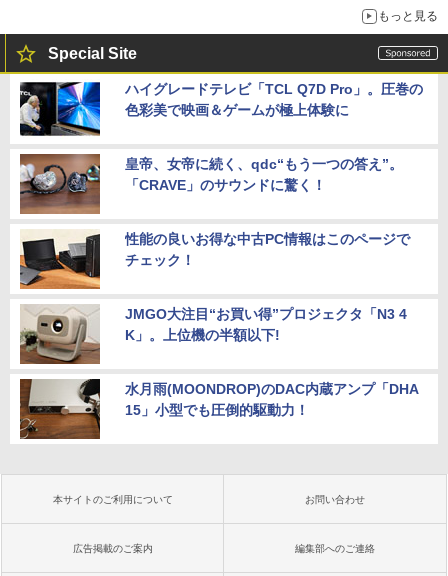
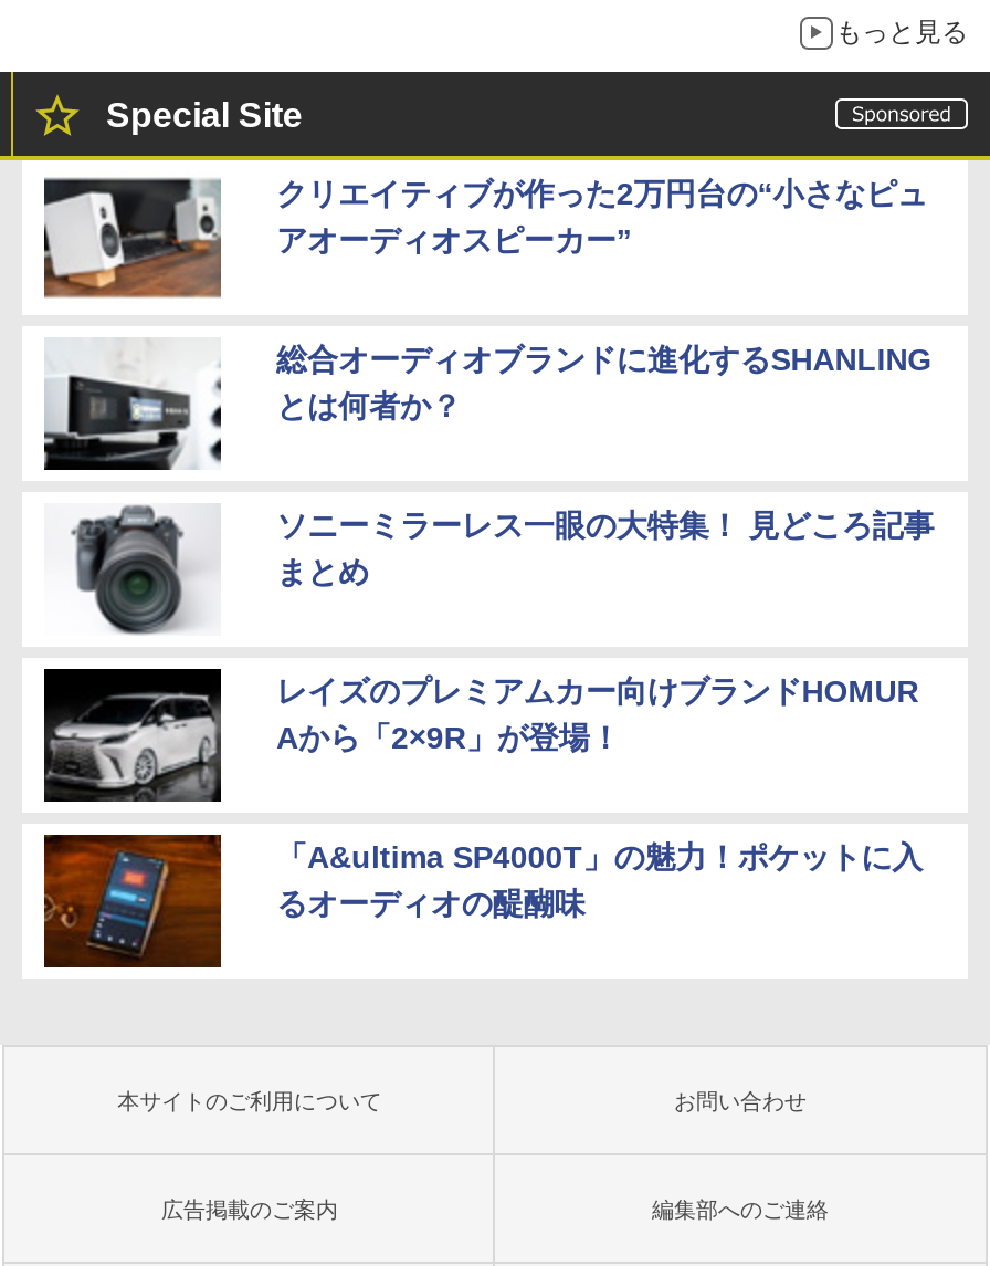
- [image]
- ハイグレードテレビ「TCL Q7D Pro」。圧巻の
- 色彩美で映画＆ゲームが極上体験に
+ [image]
+ クリエイティブが作った2万円台の“小さなピュ
+ アオーディオスピーカー”

- [image]
- 皇帝、女帝に続く、qdc“もう一つの答え”。
- 「CRAVE」のサウンドに驚く！
+ [image]
+ 総合オーディオブランドに進化するSHANLING
+ とは何者か？

- [image]
- 性能の良いお得な中古PC情報はこのページで
- チェック！
+ [image]
+ ソニーミラーレス一眼の大特集！ 見どころ記事
+ まとめ

- [image]
- JMGO大注目“お買い得”プロジェクタ「N3 4
- K」。上位機の半額以下!
+ [image]
+ レイズのプレミアムカー向けブランドHOMUR
+ Aから「2×9R」が登場！

- [image]
- 水月雨(MOONDROP)のDAC内蔵アンプ「DHA
- 15」小型でも圧倒的駆動力！
+ [image]
+ 「A&ultima SP4000T」の魅力！ポケットに入
+ るオーディオの醍醐味
